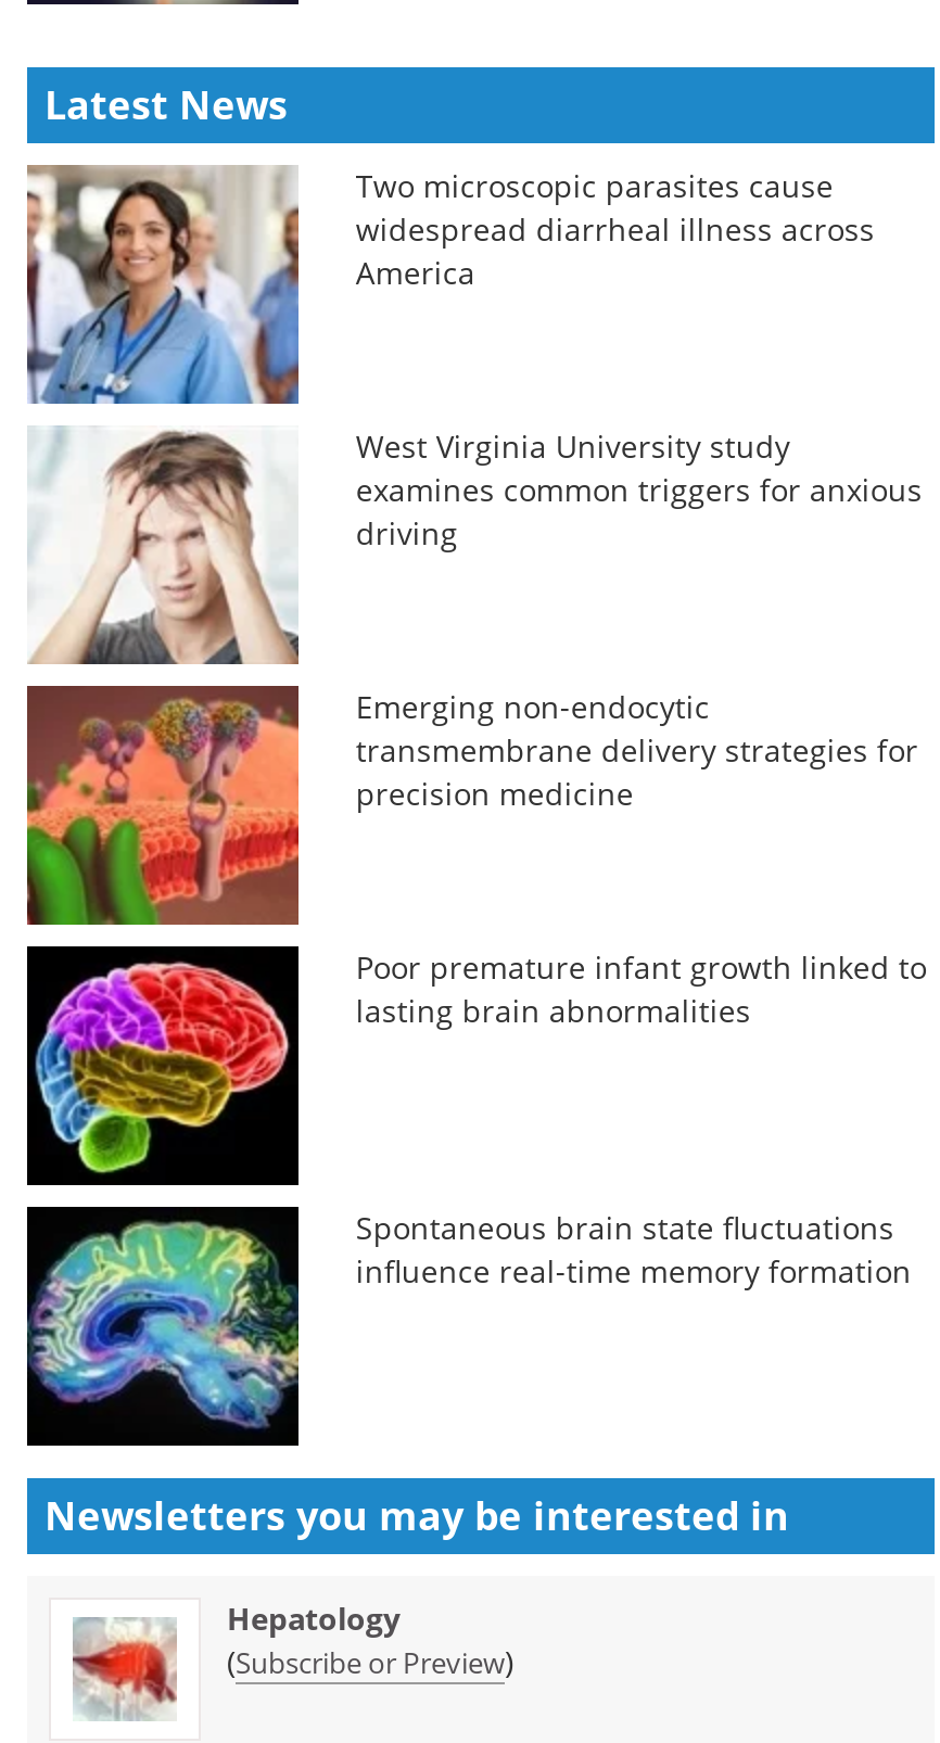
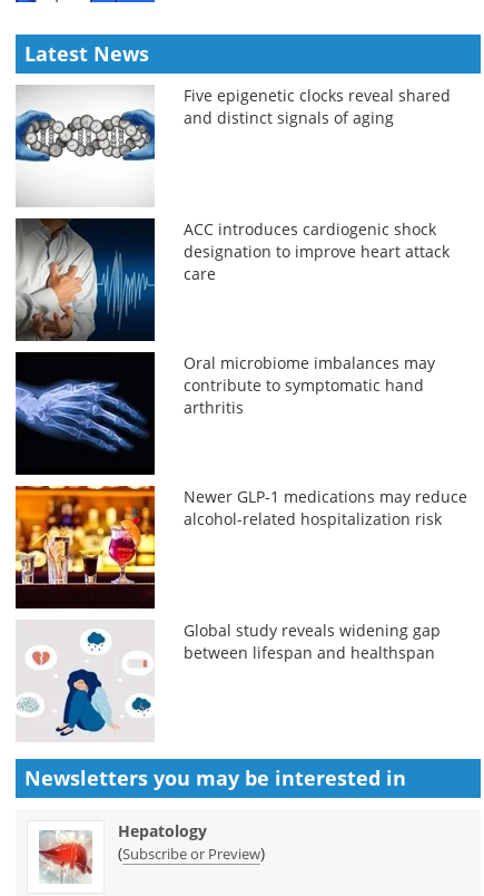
- [image]
- Two microscopic parasites cause
- widespread diarrheal illness across
- America
+ [image]
+ Five epigenetic clocks reveal shared
+ and distinct signals of aging

- [image]
- West Virginia University study
- examines common triggers for anxious
- driving
+ [image]
+ ACC introduces cardiogenic shock
+ designation to improve heart attack
+ care

- [image]
- Emerging non-endocytic
- transmembrane delivery strategies for
- precision medicine
+ [image]
+ Oral microbiome imbalances may
+ contribute to symptomatic hand
+ arthritis

- [image]
- Poor premature infant growth linked to
- lasting brain abnormalities
+ [image]
+ Newer GLP-1 medications may reduce
+ alcohol-related hospitalization risk

- [image]
- Spontaneous brain state fluctuations
- influence real-time memory formation
+ [image]
+ Global study reveals widening gap
+ between lifespan and healthspan
